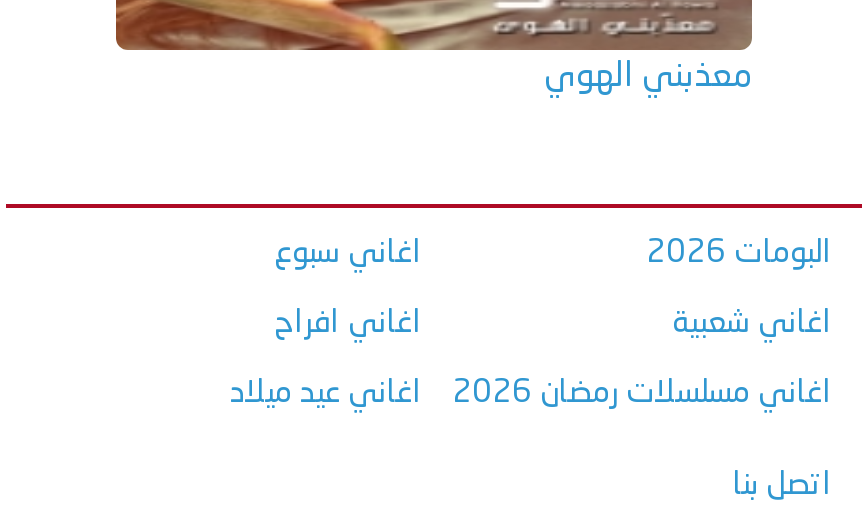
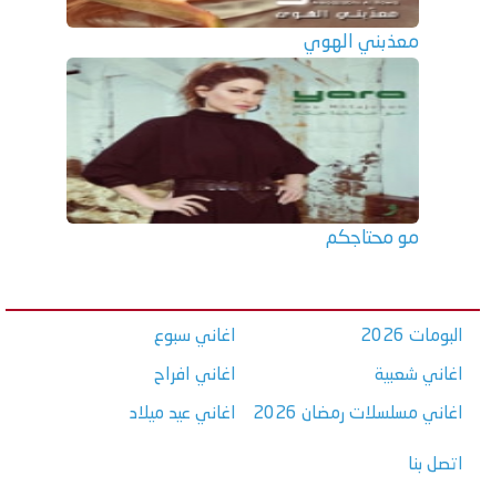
+ [image]
+ مو محتاجكم
